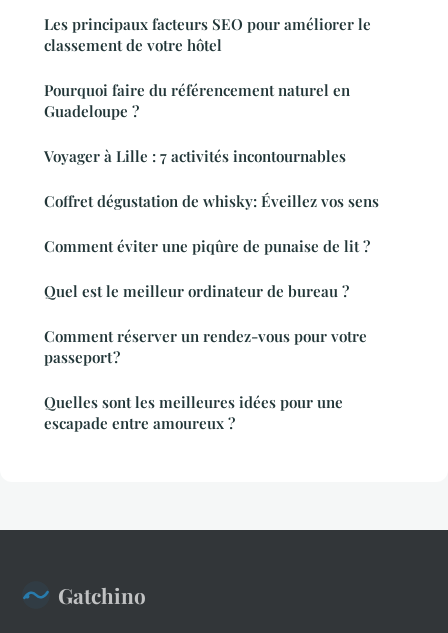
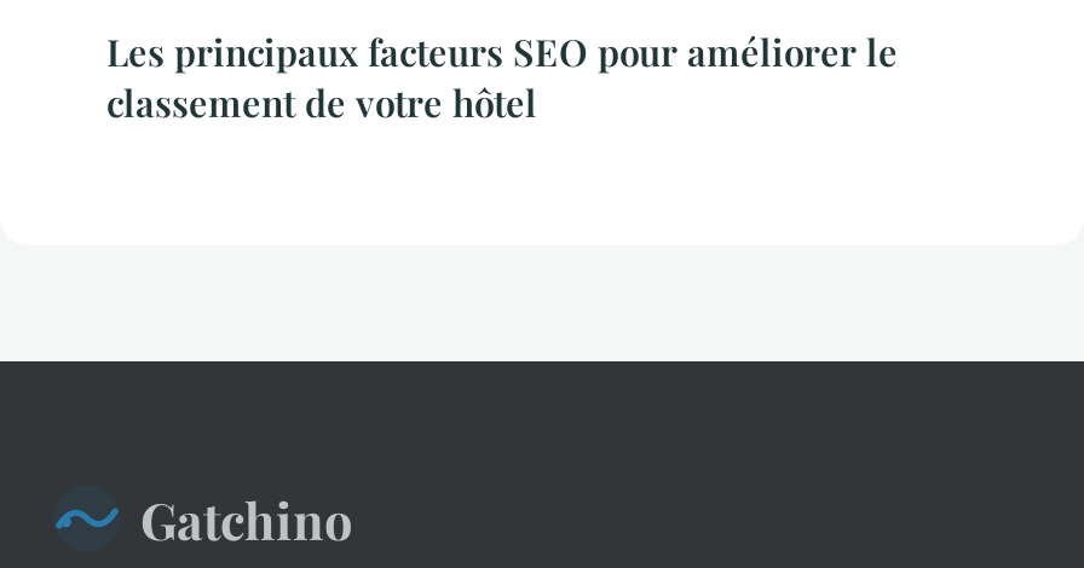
- Pourquoi faire du référencement naturel en
- Guadeloupe ?
- Voyager à Lille : 7 activités incontournables
- Coffret dégustation de whisky: Éveillez vos sens
- Comment éviter une piqûre de punaise de lit ?
- Quel est le meilleur ordinateur de bureau ?
- Comment réserver un rendez-vous pour votre
- passeport ?
- Quelles sont les meilleures idées pour une
- escapade entre amoureux ?
